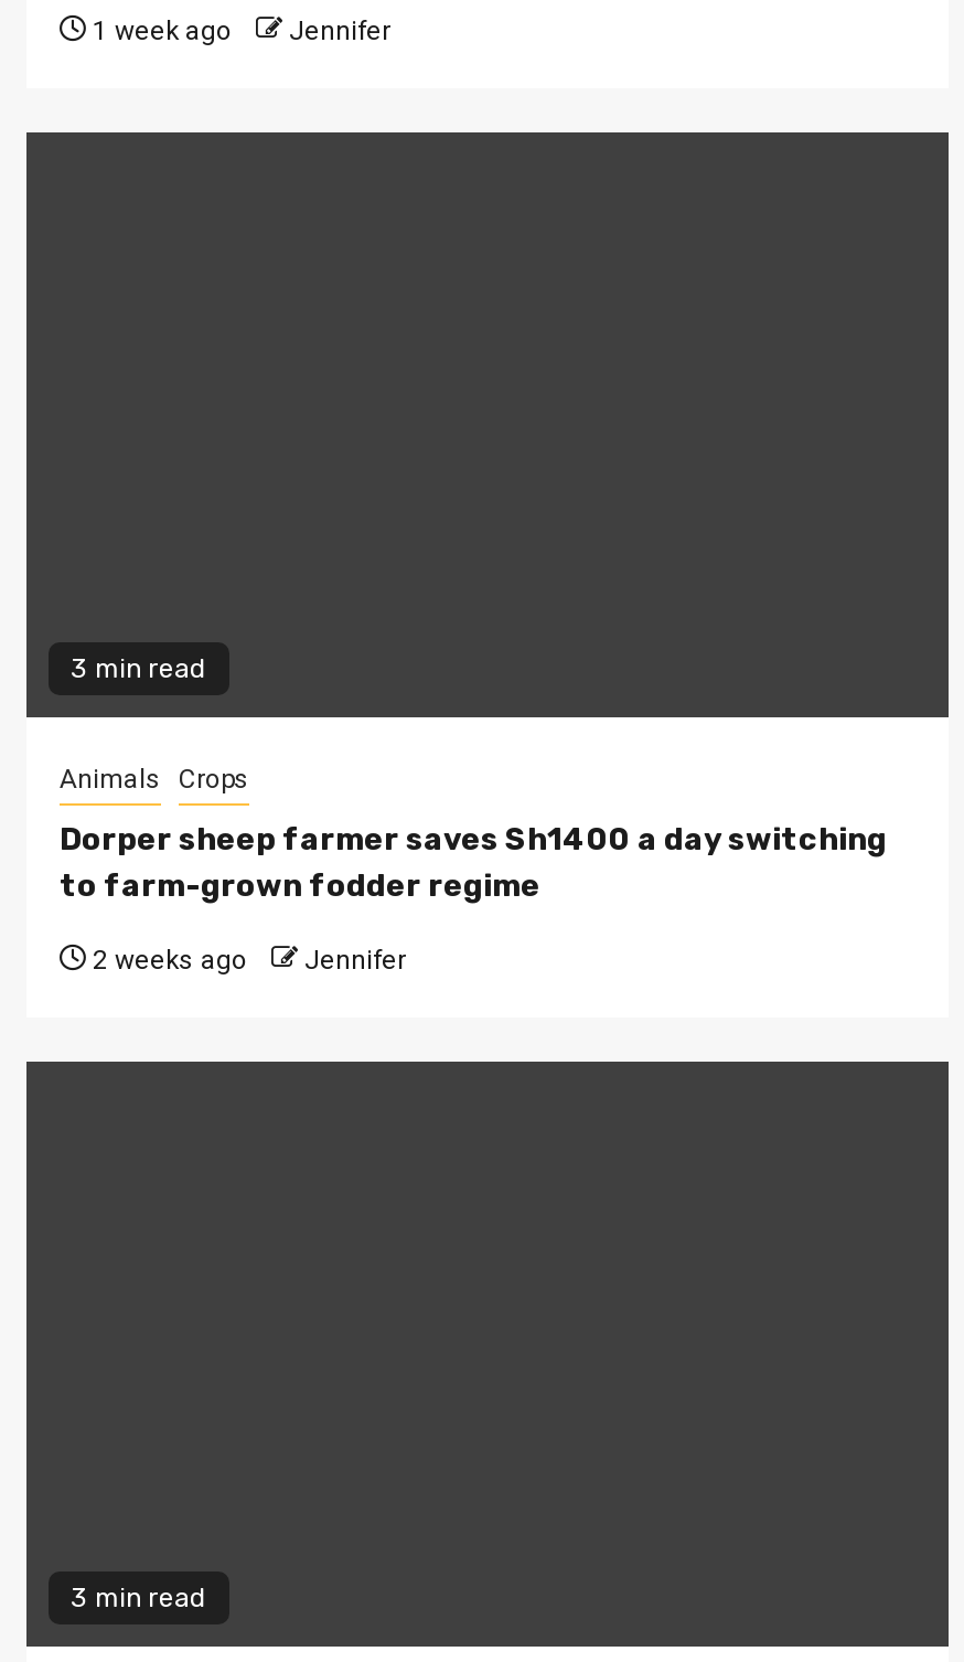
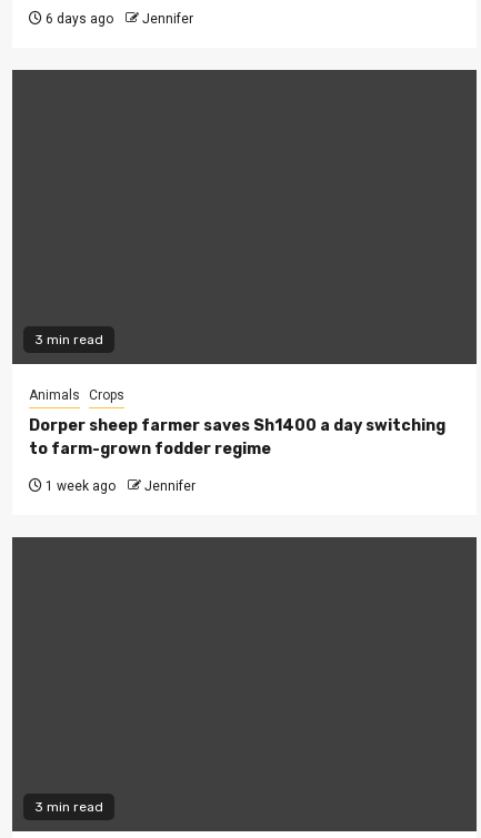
- 1 week ago Jennifer
+ 6 days ago Jennifer

- 2 weeks ago Jennifer
+ 1 week ago Jennifer
